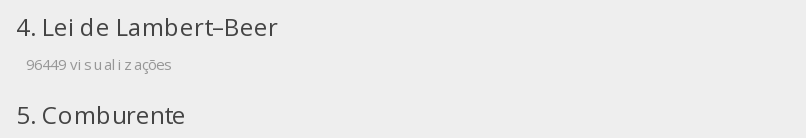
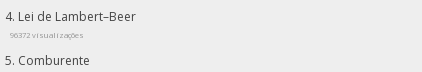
- 96449 visualizações
+ 96372 visualizações
